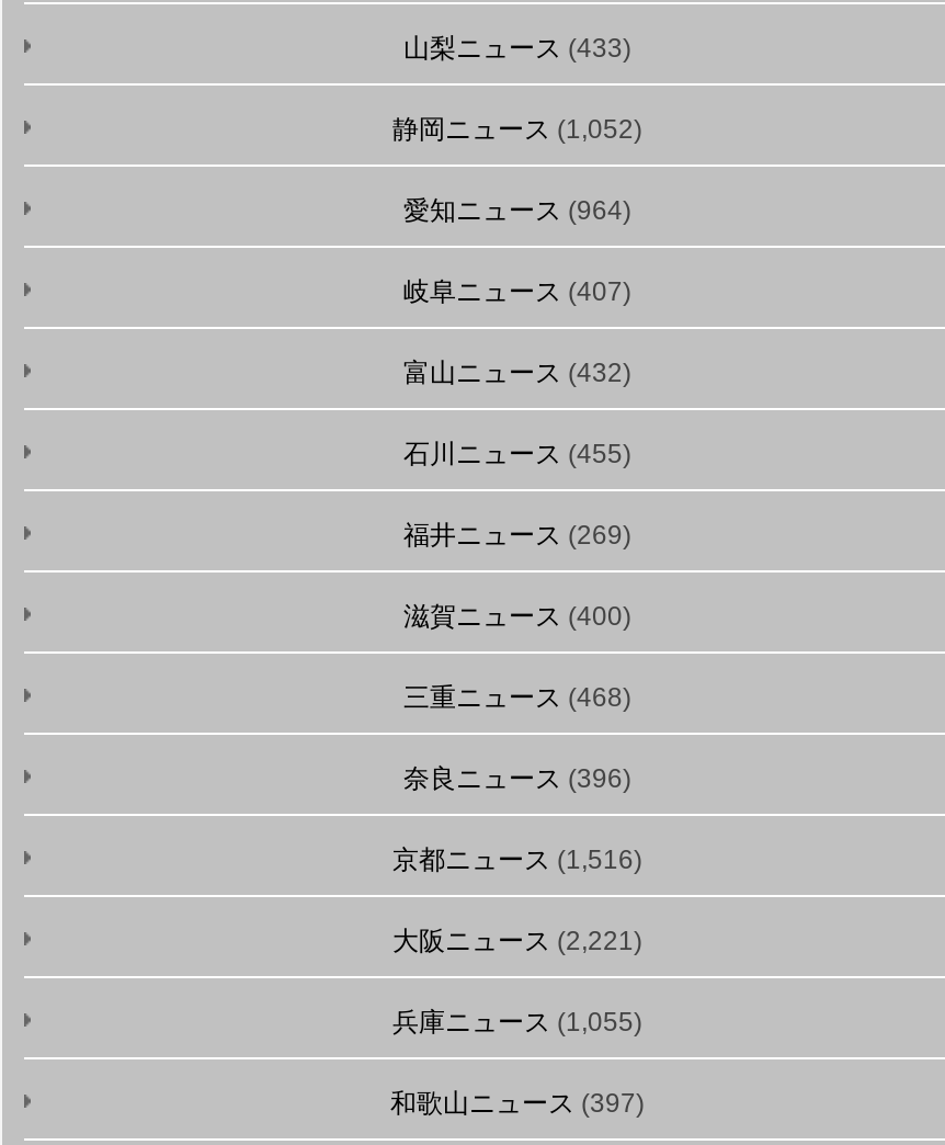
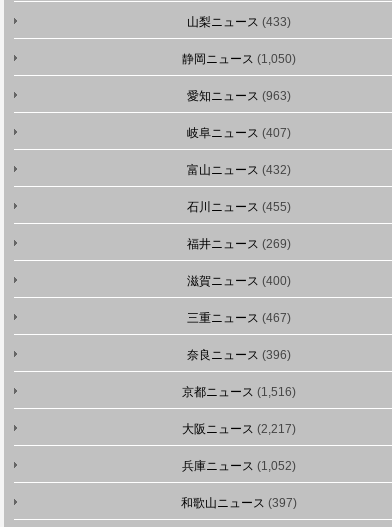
- 静岡ニュース(1,052)
+ 静岡ニュース(1,050)

- 愛知ニュース(964)
+ 愛知ニュース(963)

- 三重ニュース(468)
+ 三重ニュース(467)

- 大阪ニュース(2,221)
+ 大阪ニュース(2,217)

- 兵庫ニュース(1,055)
+ 兵庫ニュース(1,052)
